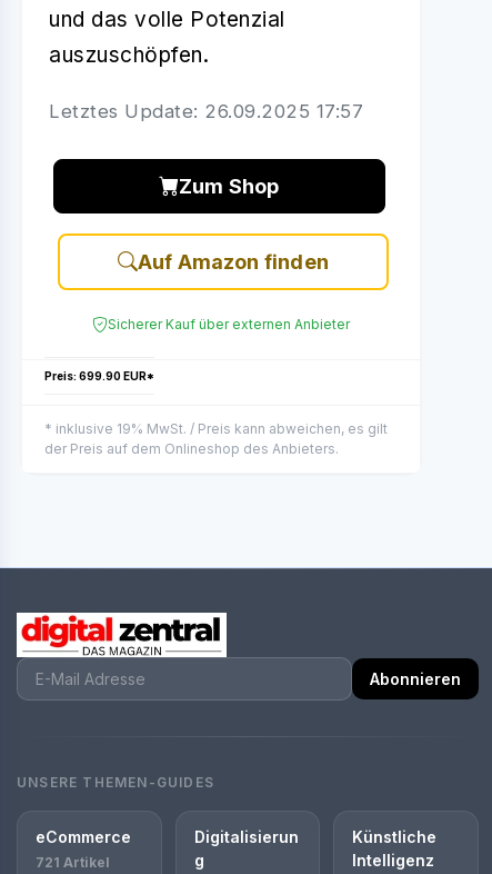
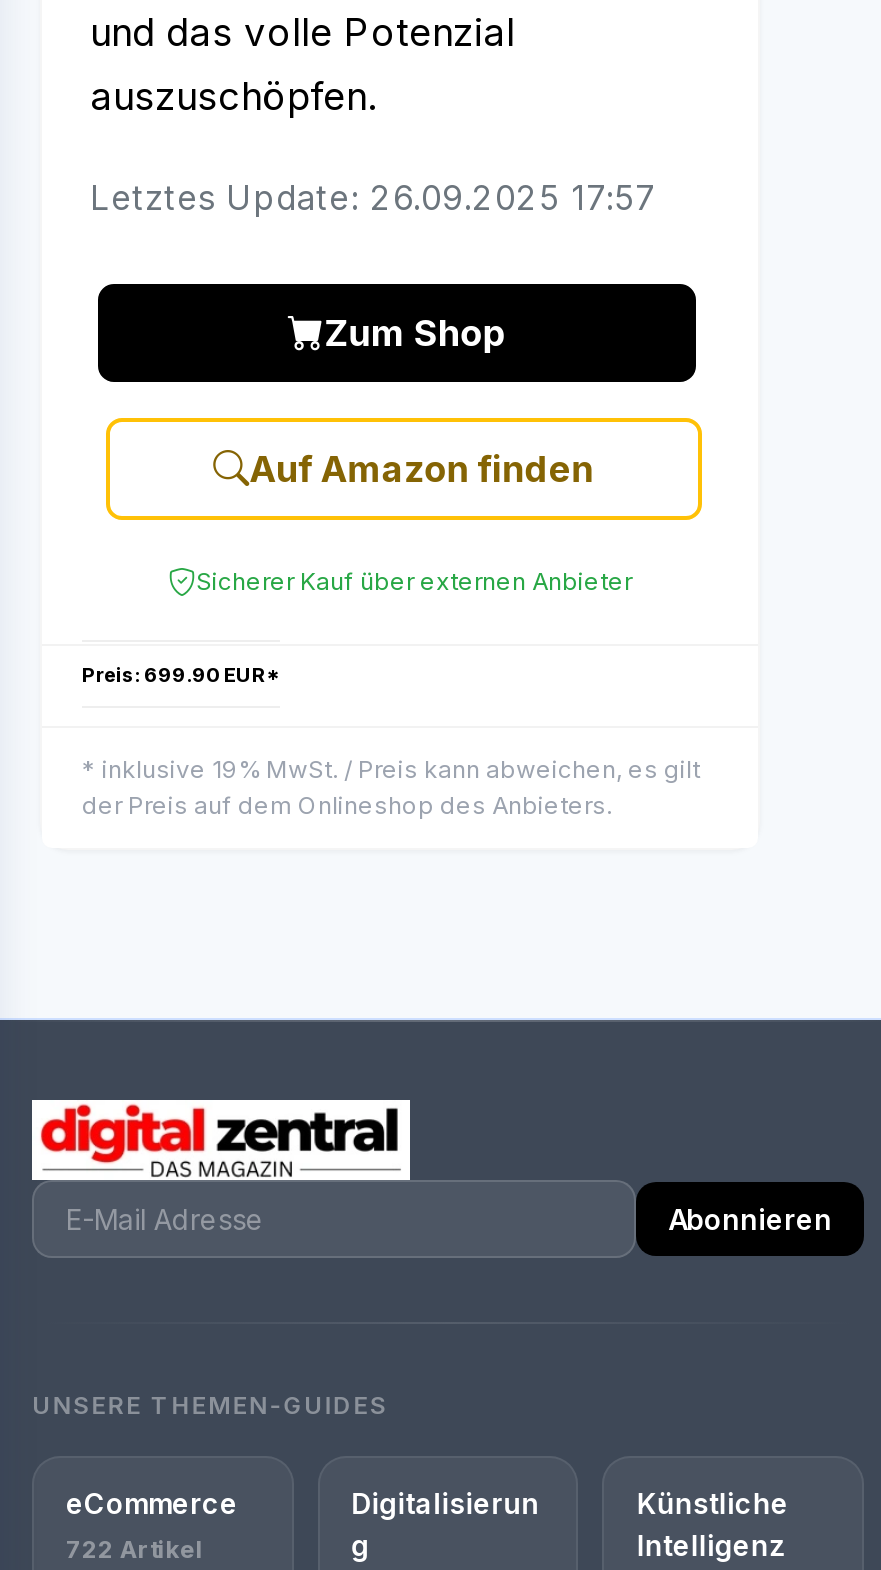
- 721 Artikel
+ 722 Artikel
